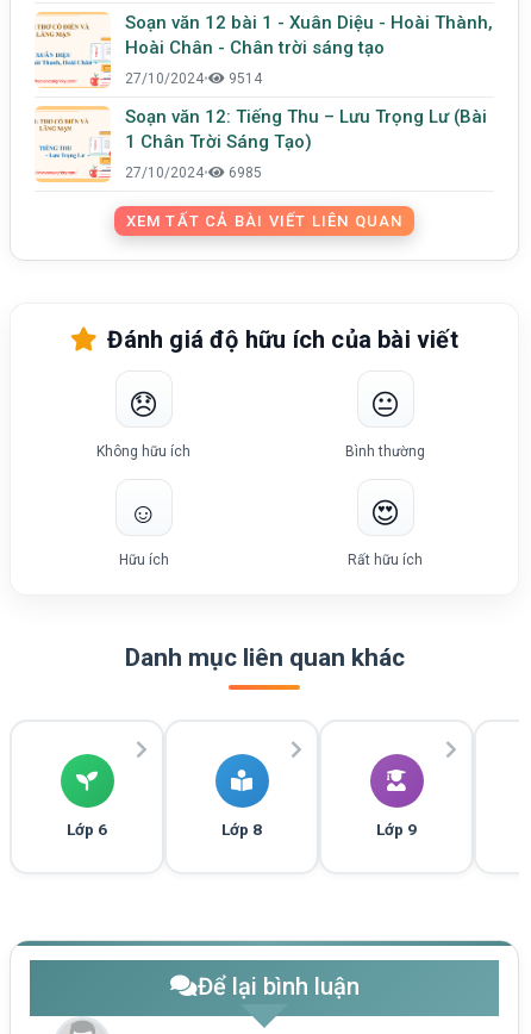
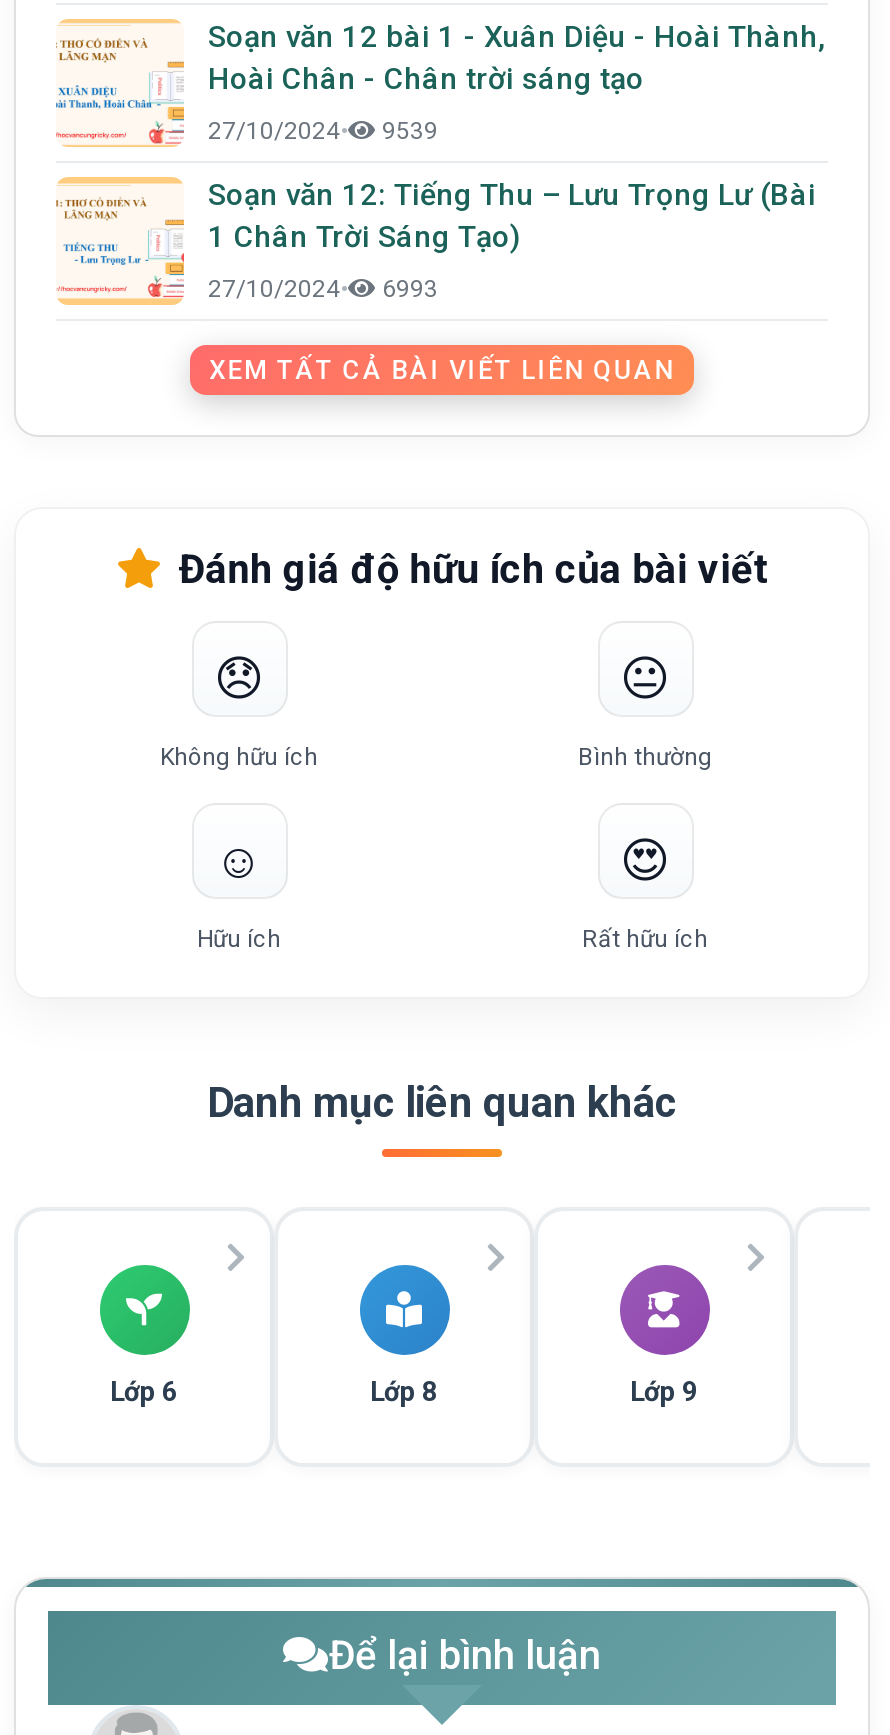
- 27/10/2024• 9514
+ 27/10/2024• 9539

- 27/10/2024• 6985
+ 27/10/2024• 6993
